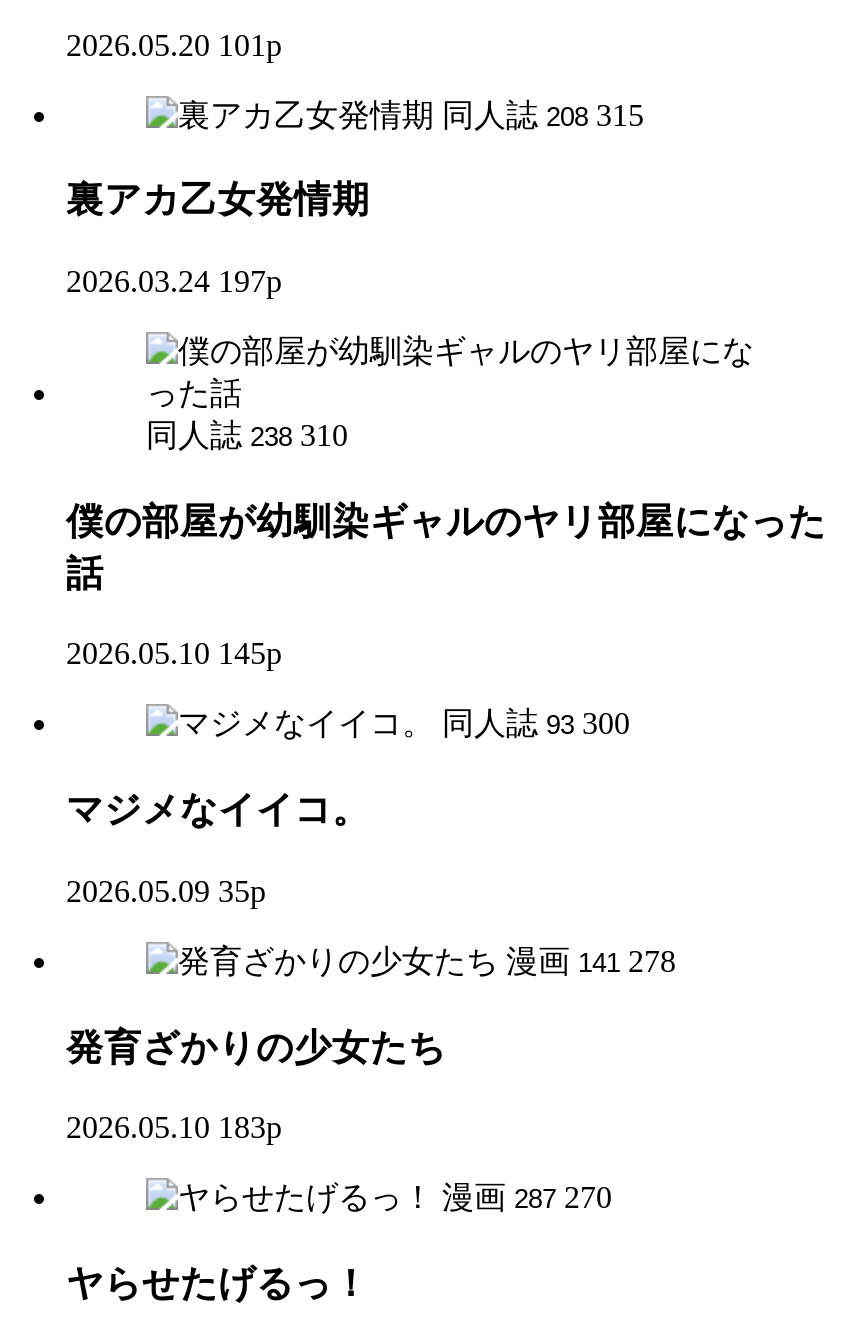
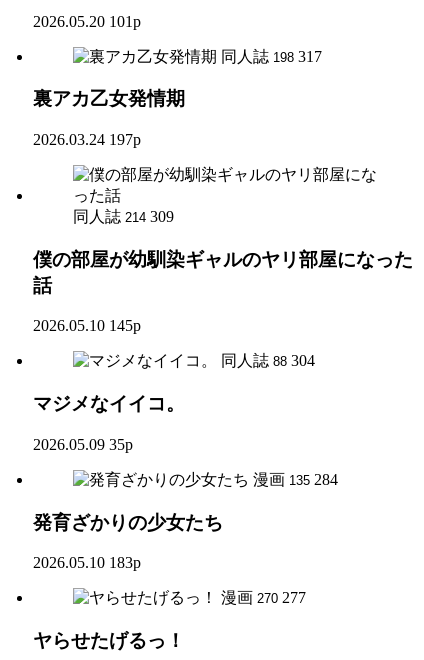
- 同人誌 208 315
+ 同人誌 198 317

- 同人誌 238 310
+ 同人誌 214 309

- 同人誌 93 300
+ 同人誌 88 304

- 漫画 141 278
+ 漫画 135 284

- 漫画 287 270
+ 漫画 270 277
